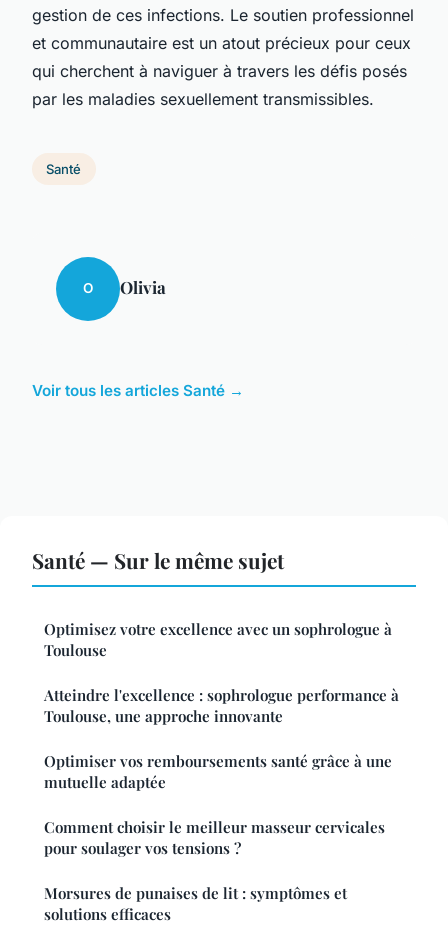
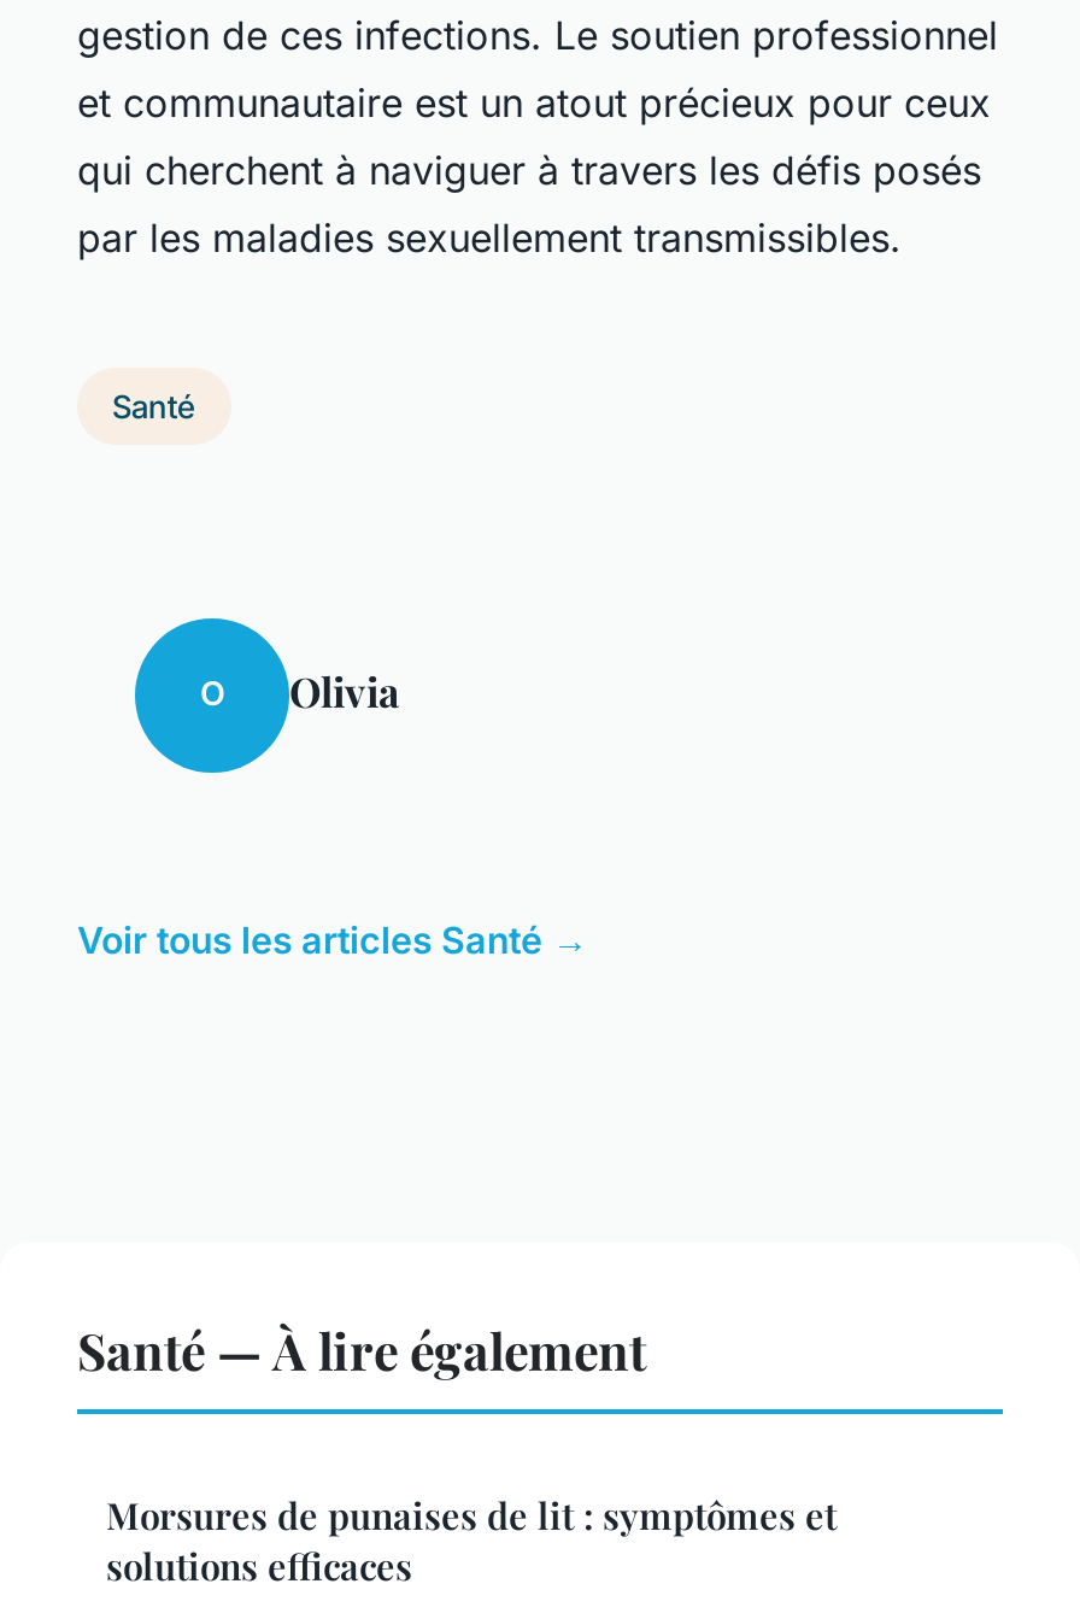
- Santé — Sur le même sujet
- Optimisez votre excellence avec un sophrologue à
- Toulouse
- Atteindre l'excellence : sophrologue performance à
- Toulouse, une approche innovante
- Optimiser vos remboursements santé grâce à une
- mutuelle adaptée
- Comment choisir le meilleur masseur cervicales
- pour soulager vos tensions ?
+ Santé — À lire également
